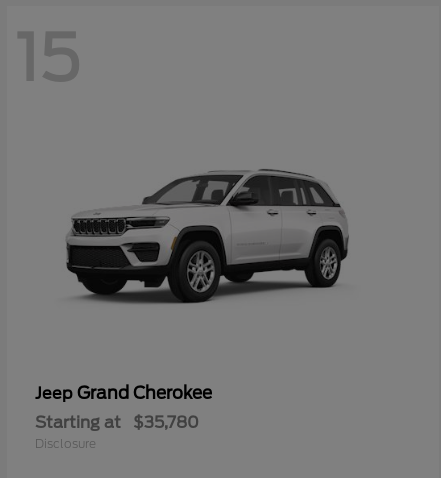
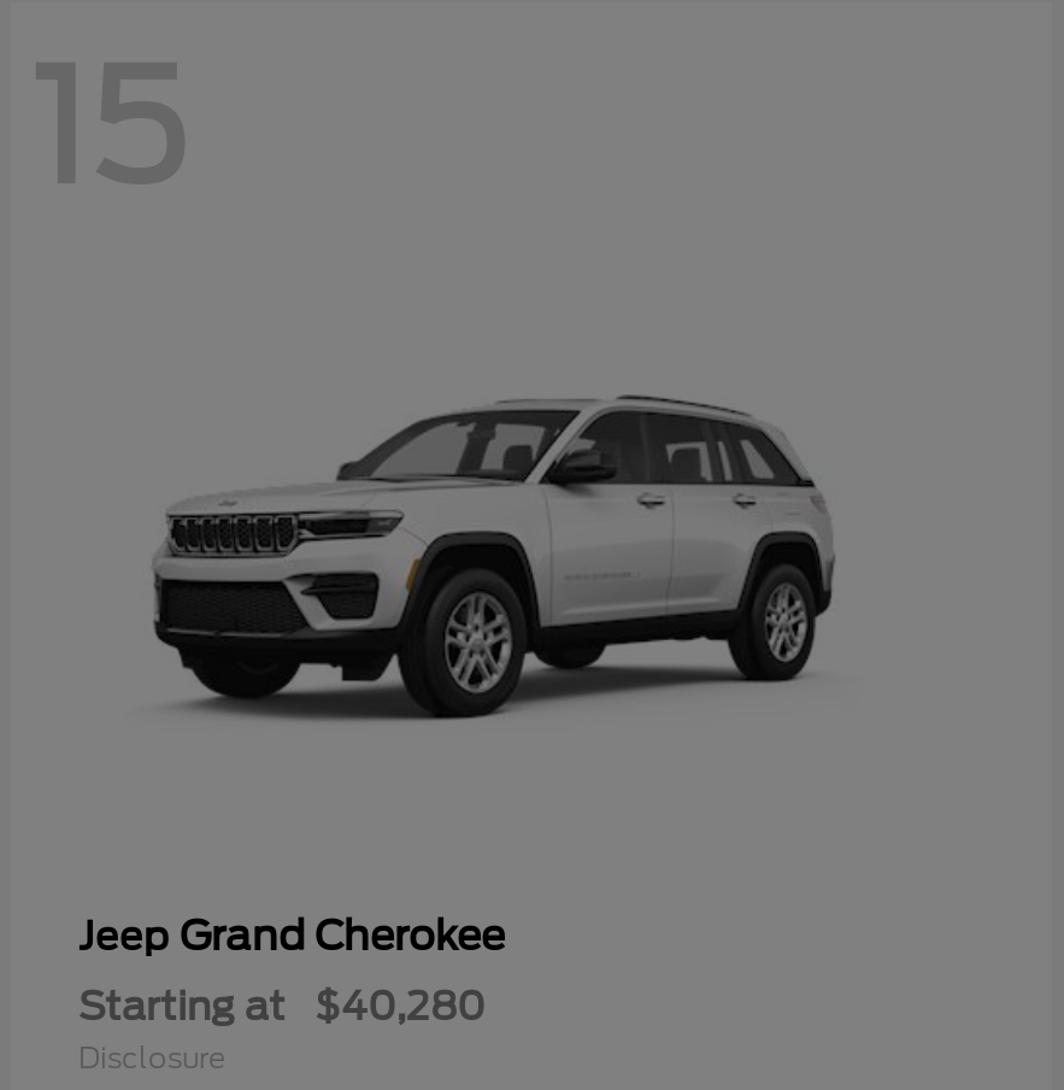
- Starting at $35,780
+ Starting at $40,280
